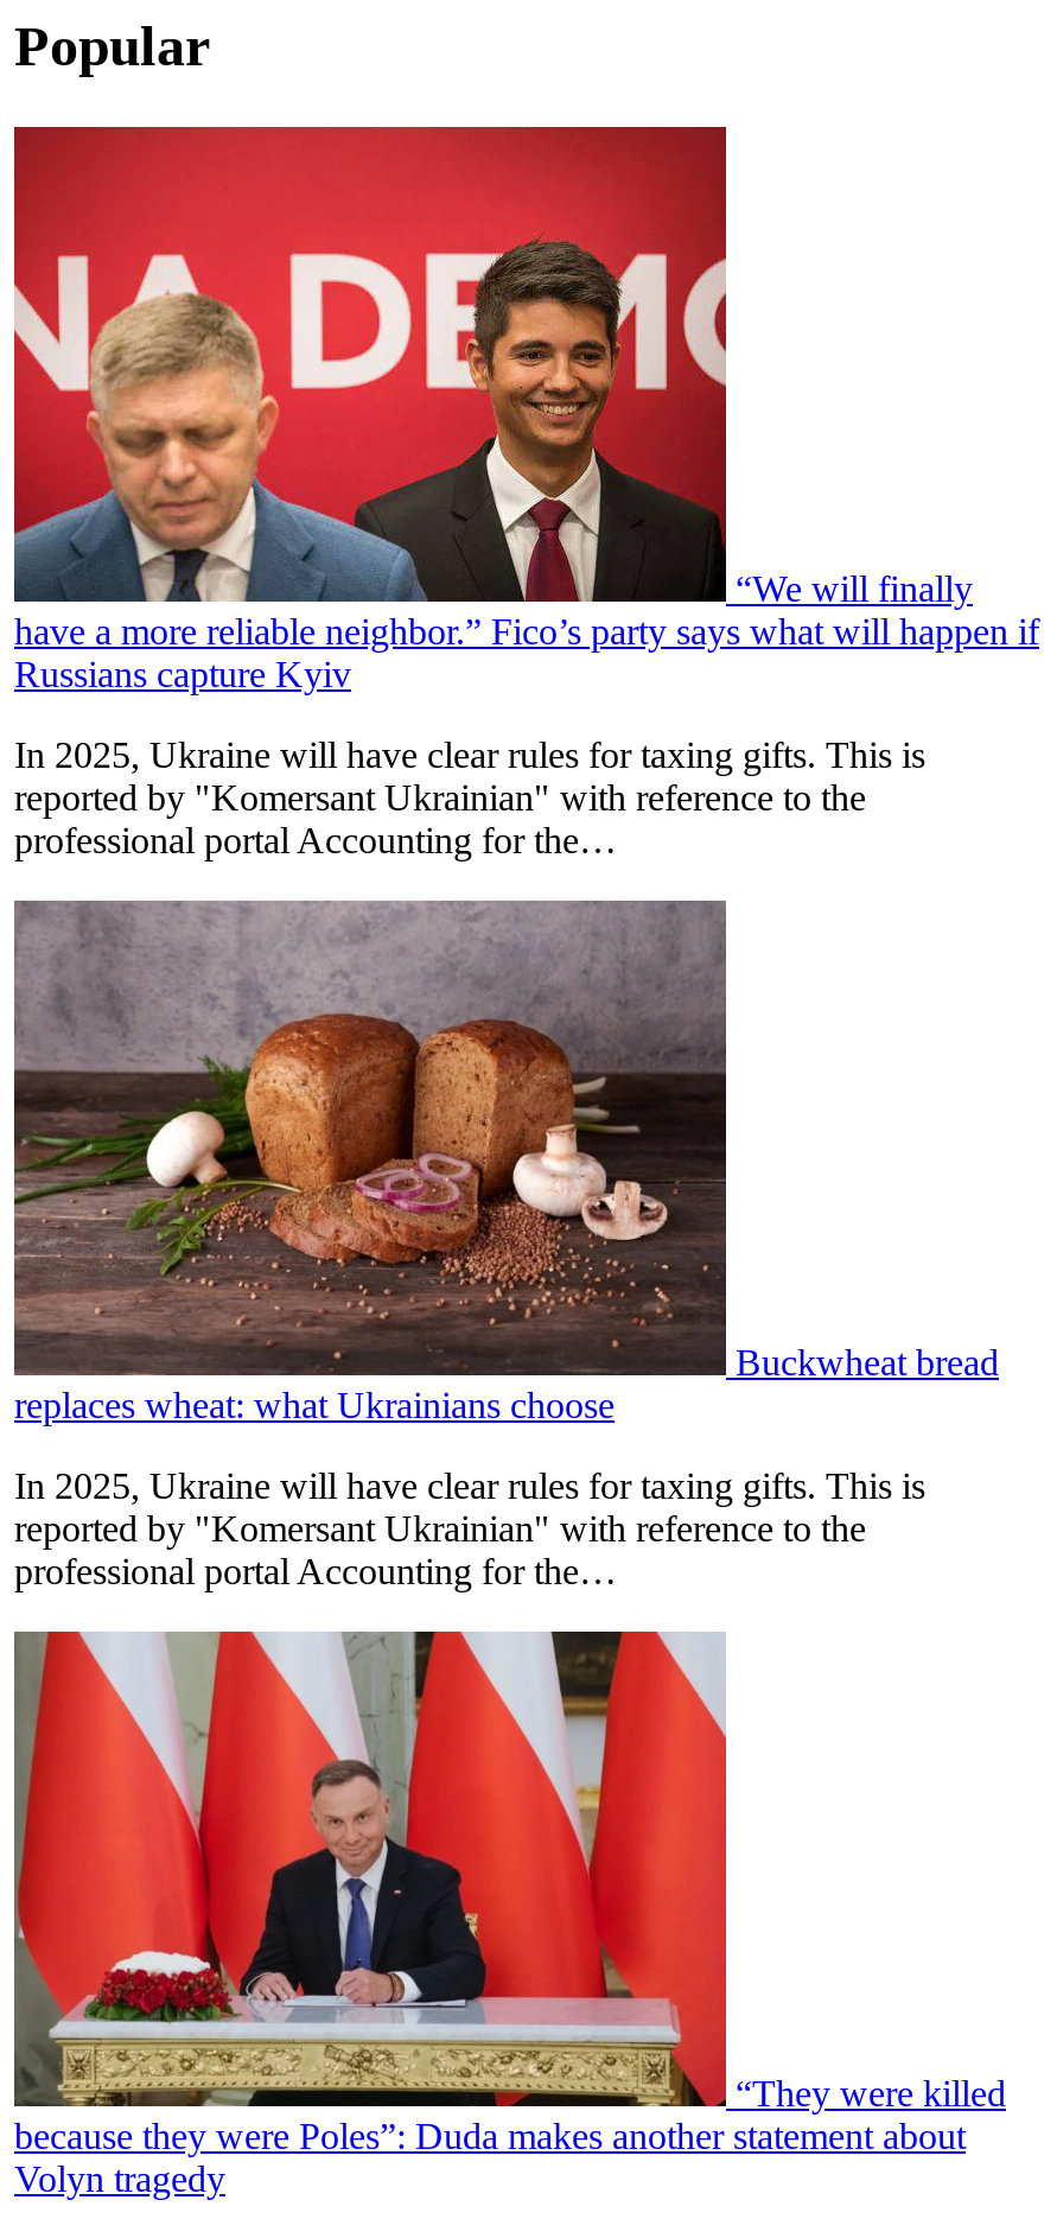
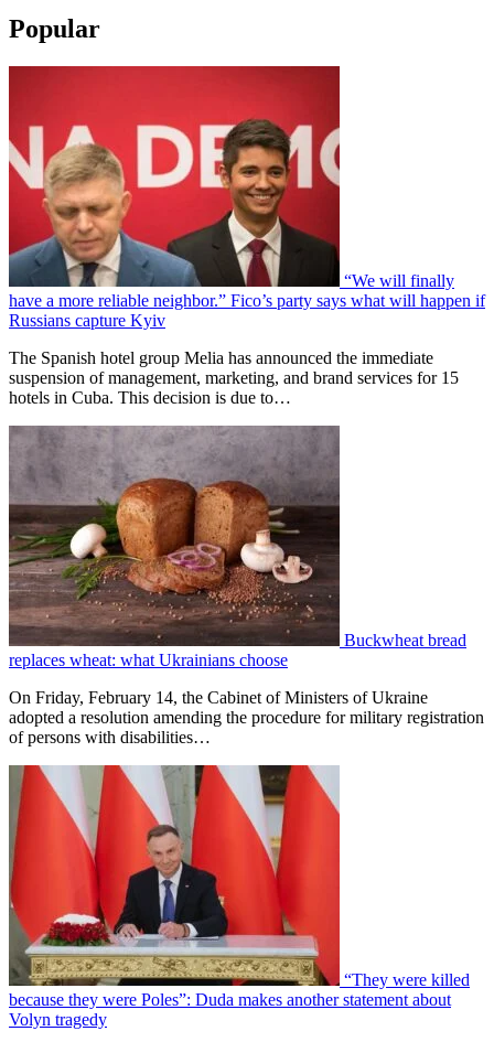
- In 2025, Ukraine will have clear rules for taxing gifts. This is
- reported by "Komersant Ukrainian" with reference to the
- professional portal Accounting for the…
+ The Spanish hotel group Melia has announced the immediate
+ suspension of management, marketing, and brand services for 15
+ hotels in Cuba. This decision is due to…

- In 2025, Ukraine will have clear rules for taxing gifts. This is
- reported by "Komersant Ukrainian" with reference to the
- professional portal Accounting for the…
+ On Friday, February 14, the Cabinet of Ministers of Ukraine
+ adopted a resolution amending the procedure for military registration
+ of persons with disabilities…
